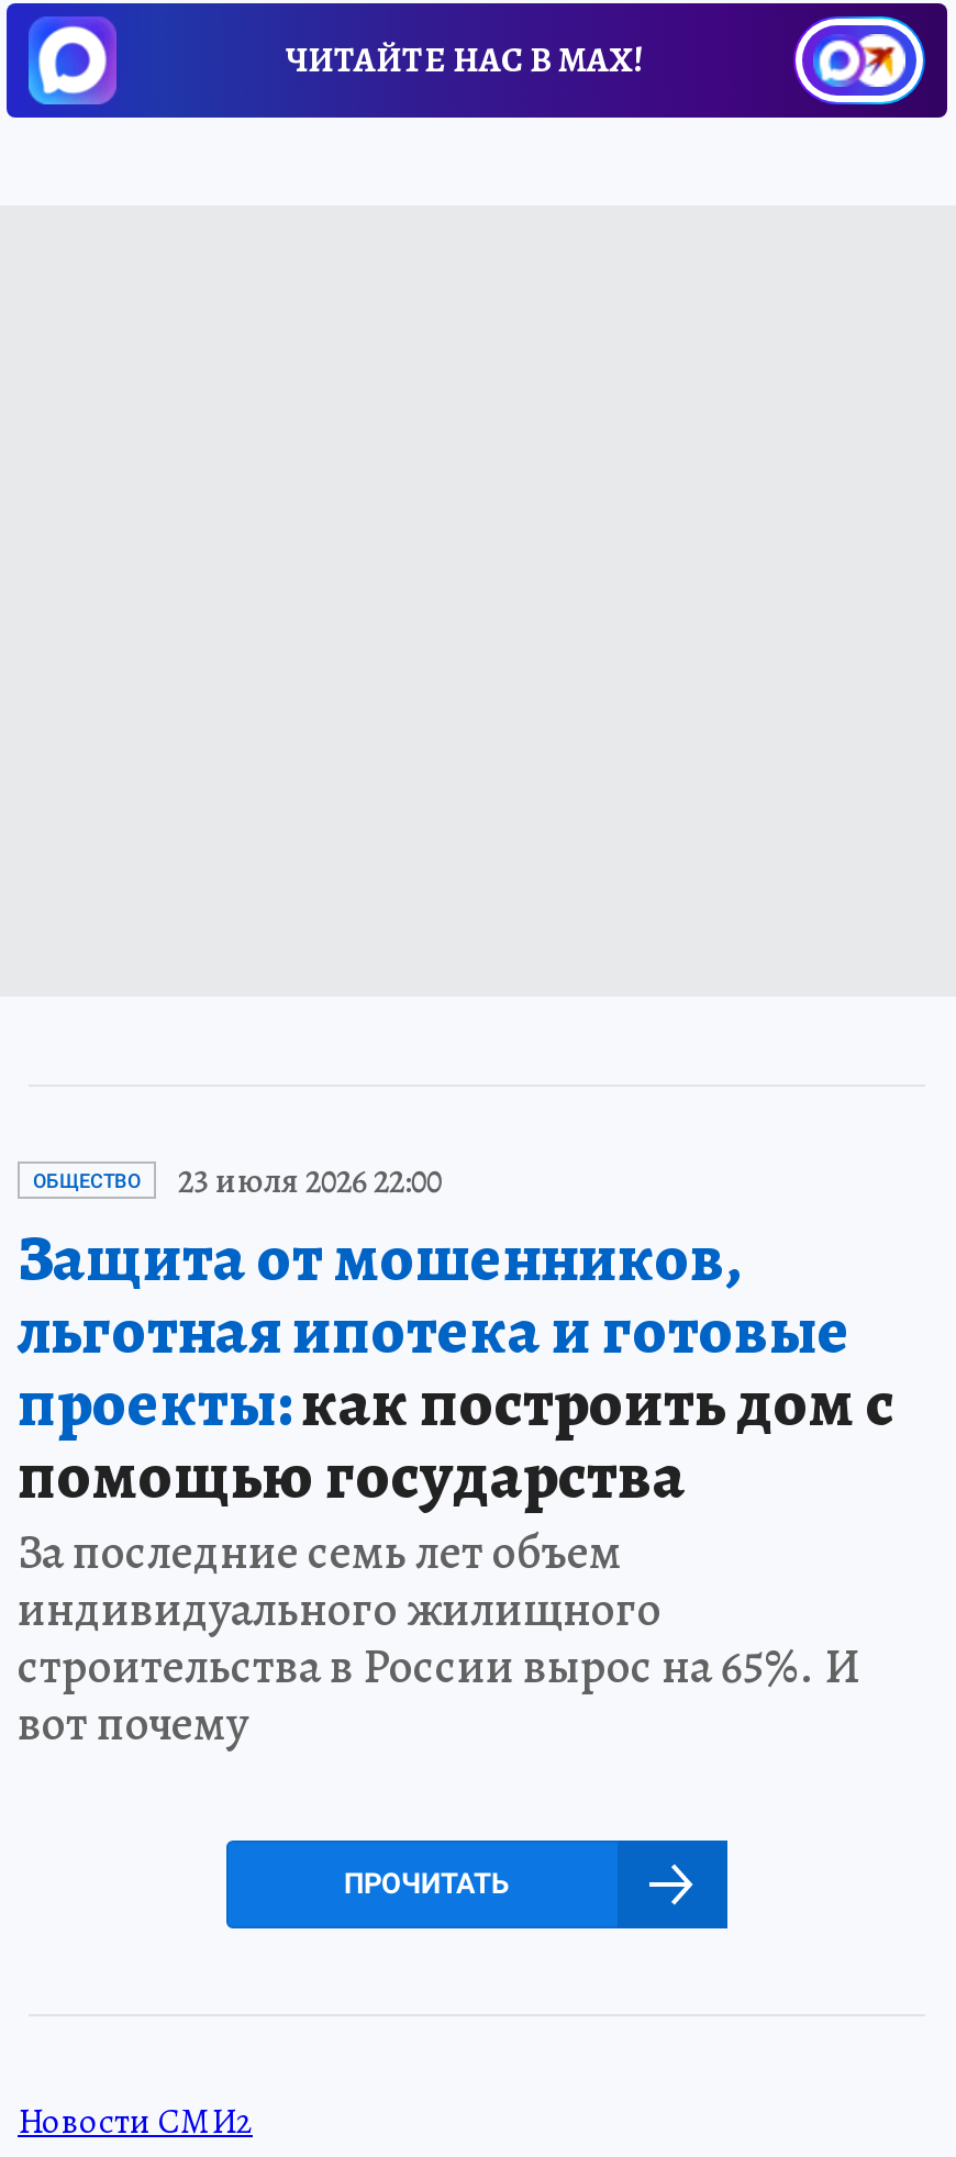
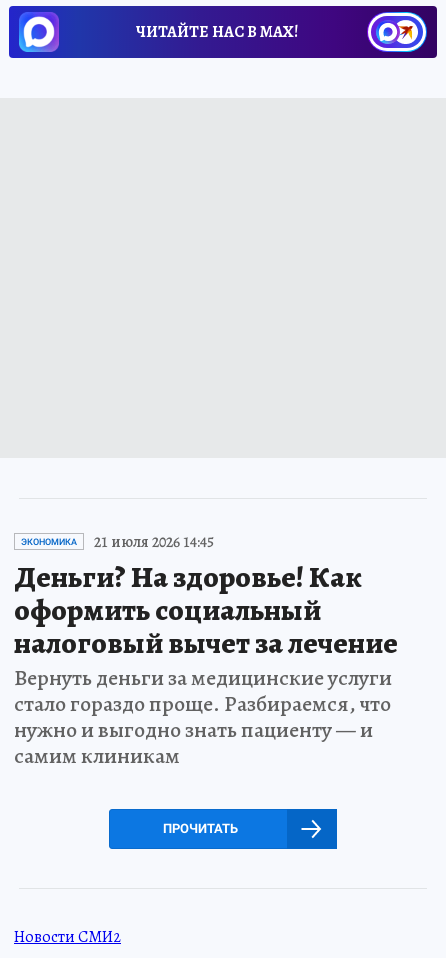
- ОБЩЕСТВО
- 23 июля 2026 22:00
- Защита от мошенников,
- льготная ипотека и готовые
- проекты:как построить дом с
- помощью государства
- За последние семь лет объем
- индивидуального жилищного
- строительства в России вырос на 65%. И
- вот почему
+ ЭКОНОМИКА
+ 21 июля 2026 14:45
+ Деньги? На здоровье! Как
+ оформить социальный
+ налоговый вычет за лечение
+ Вернуть деньги за медицинские услуги
+ стало гораздо проще. Разбираемся, что
+ нужно и выгодно знать пациенту — и
+ самим клиникам
